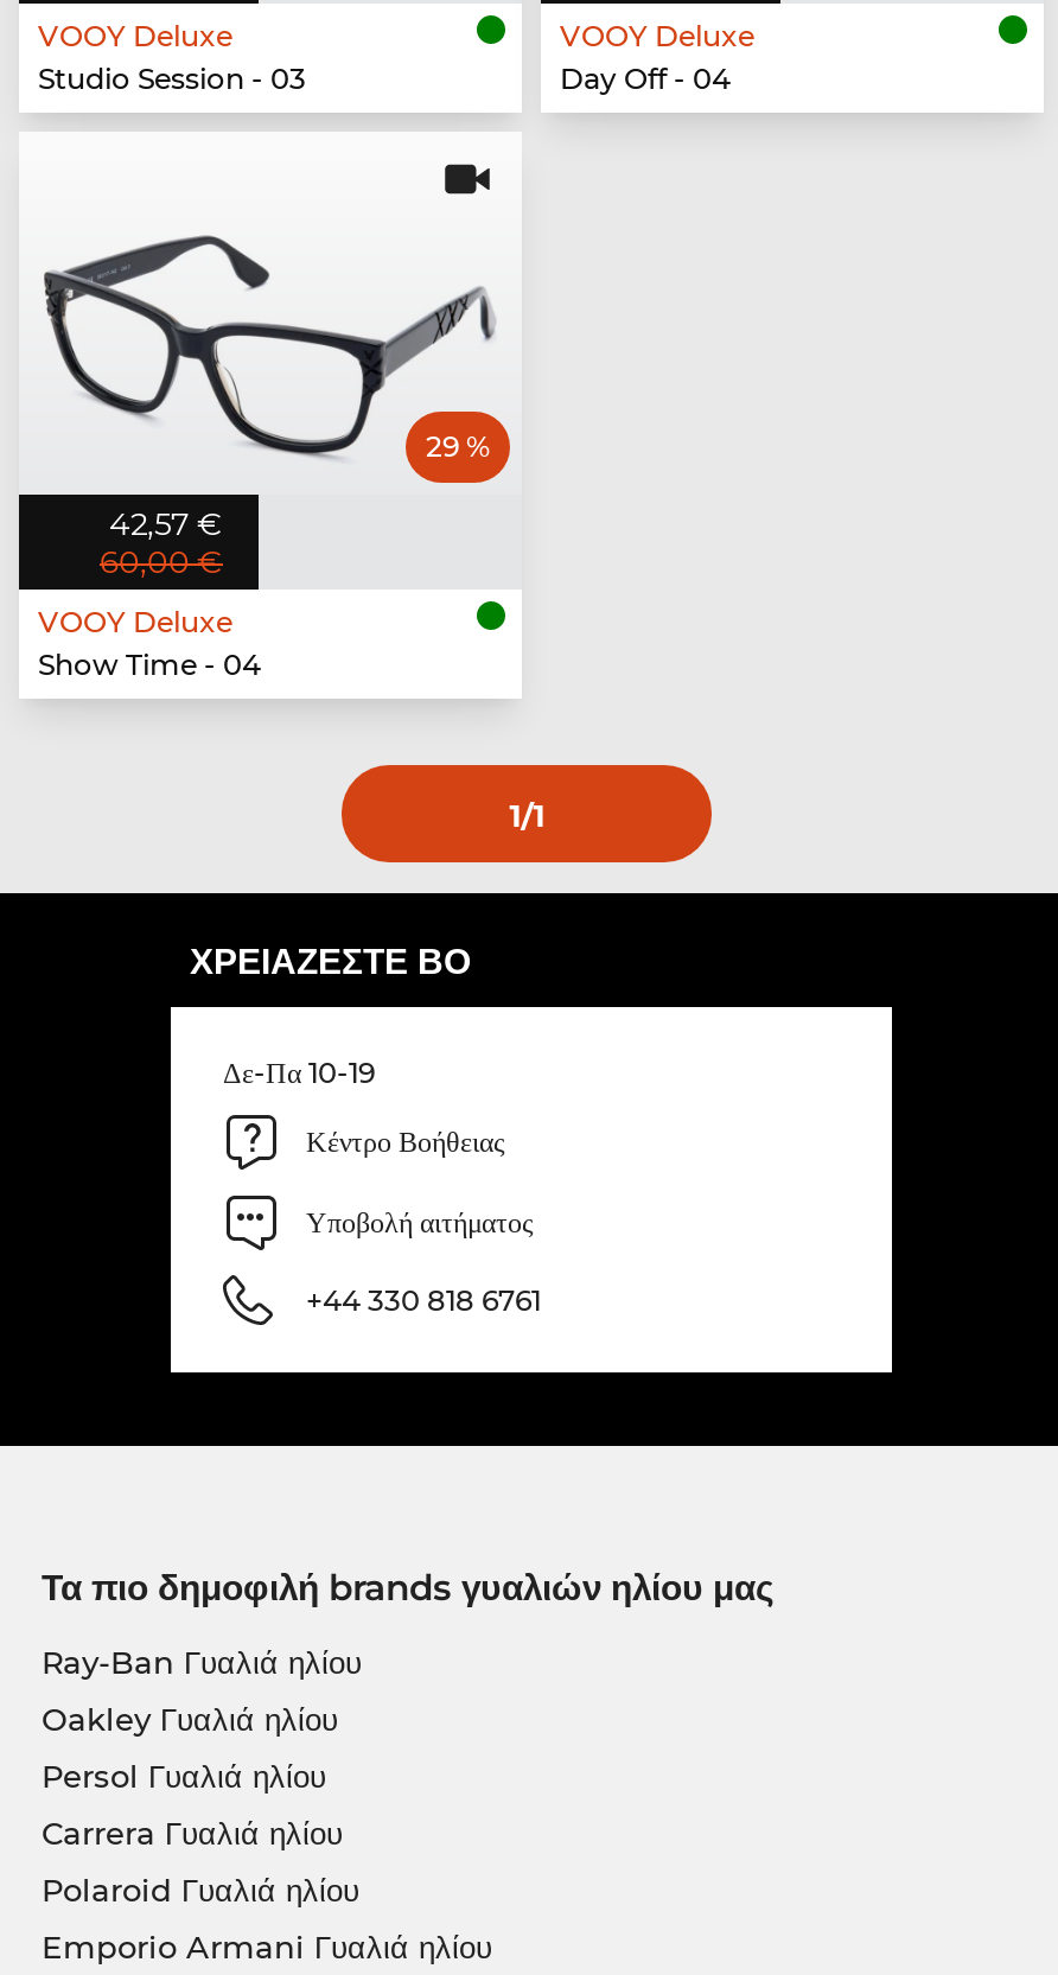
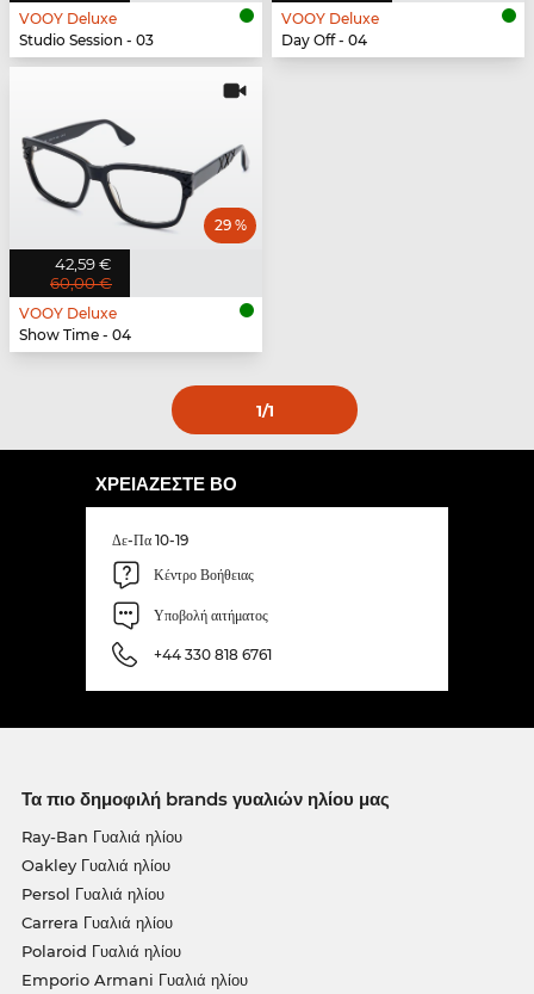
- 42,57 €
+ 42,59 €
